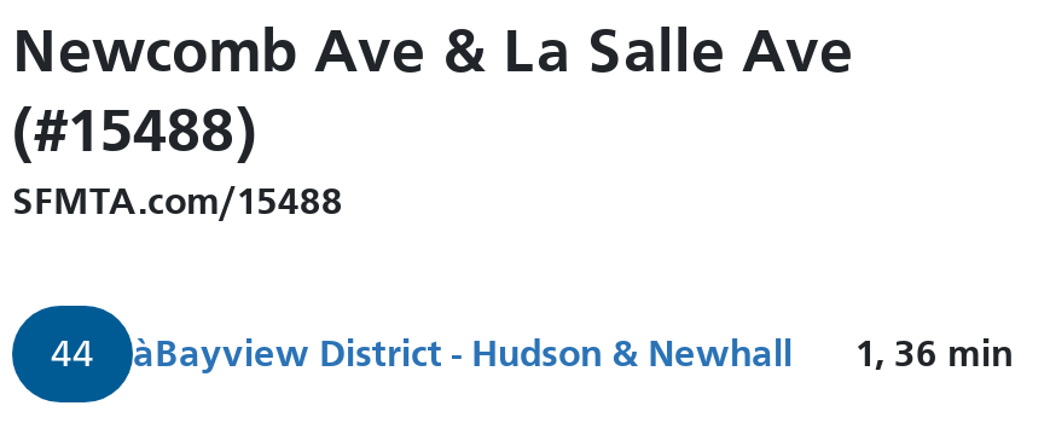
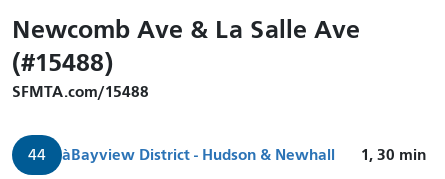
- 44 àBayview District - Hudson & Newhall 1, 36 min
+ 44 àBayview District - Hudson & Newhall 1, 30 min
